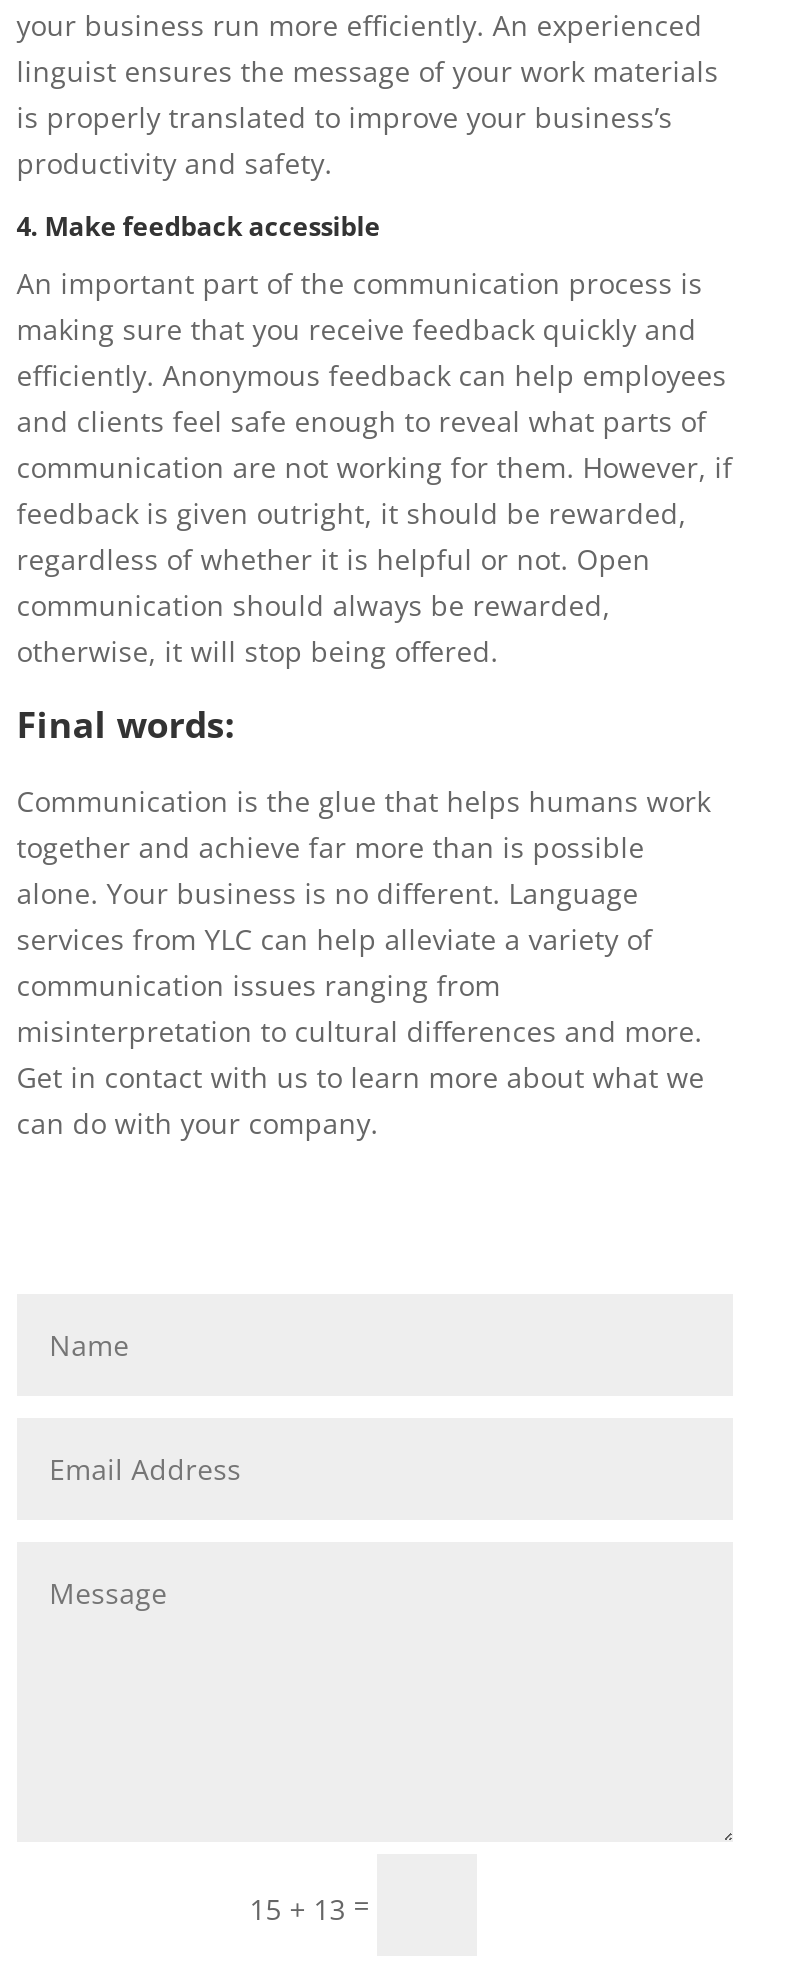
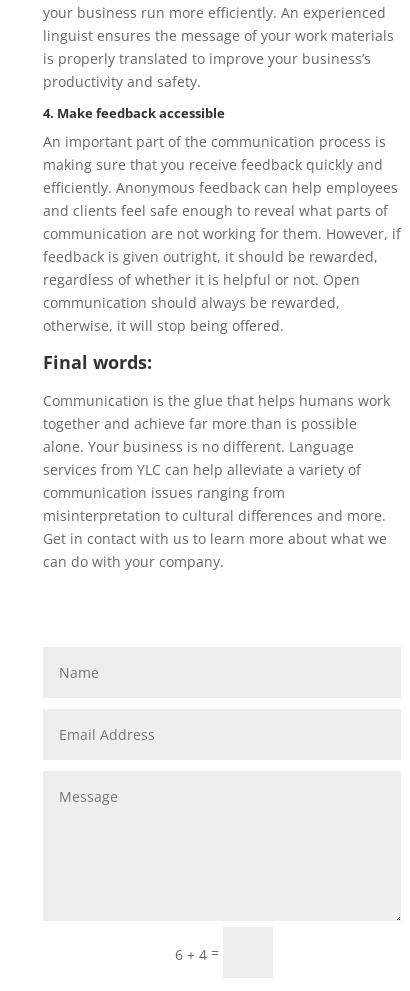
- 15 + 13 =
+ 6 + 4 =
